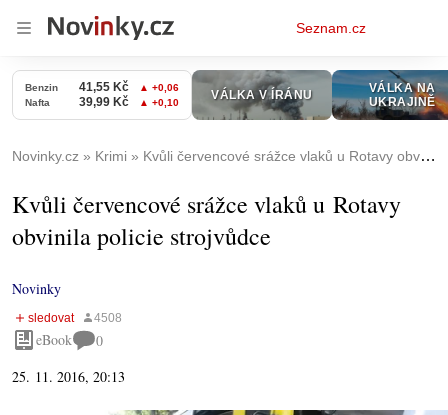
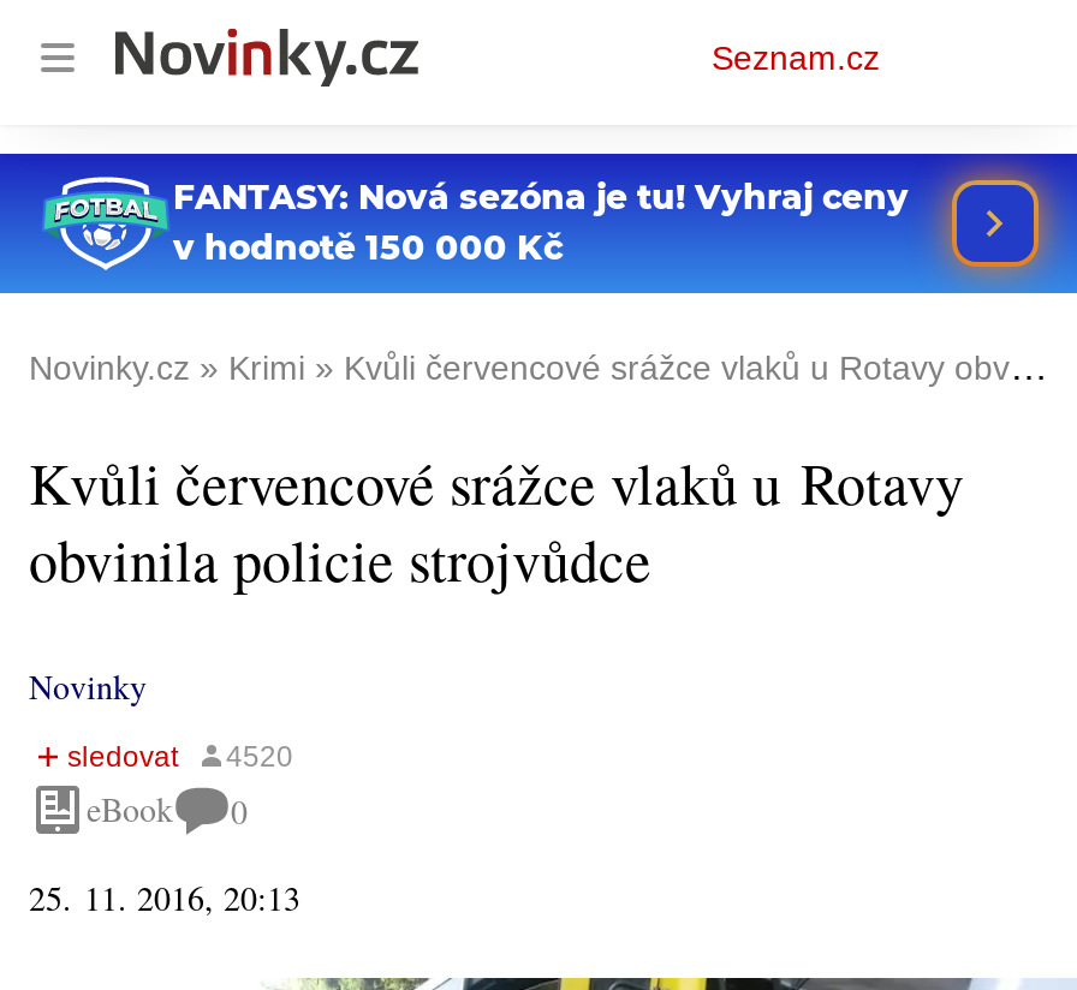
- [image]
+ [image]
